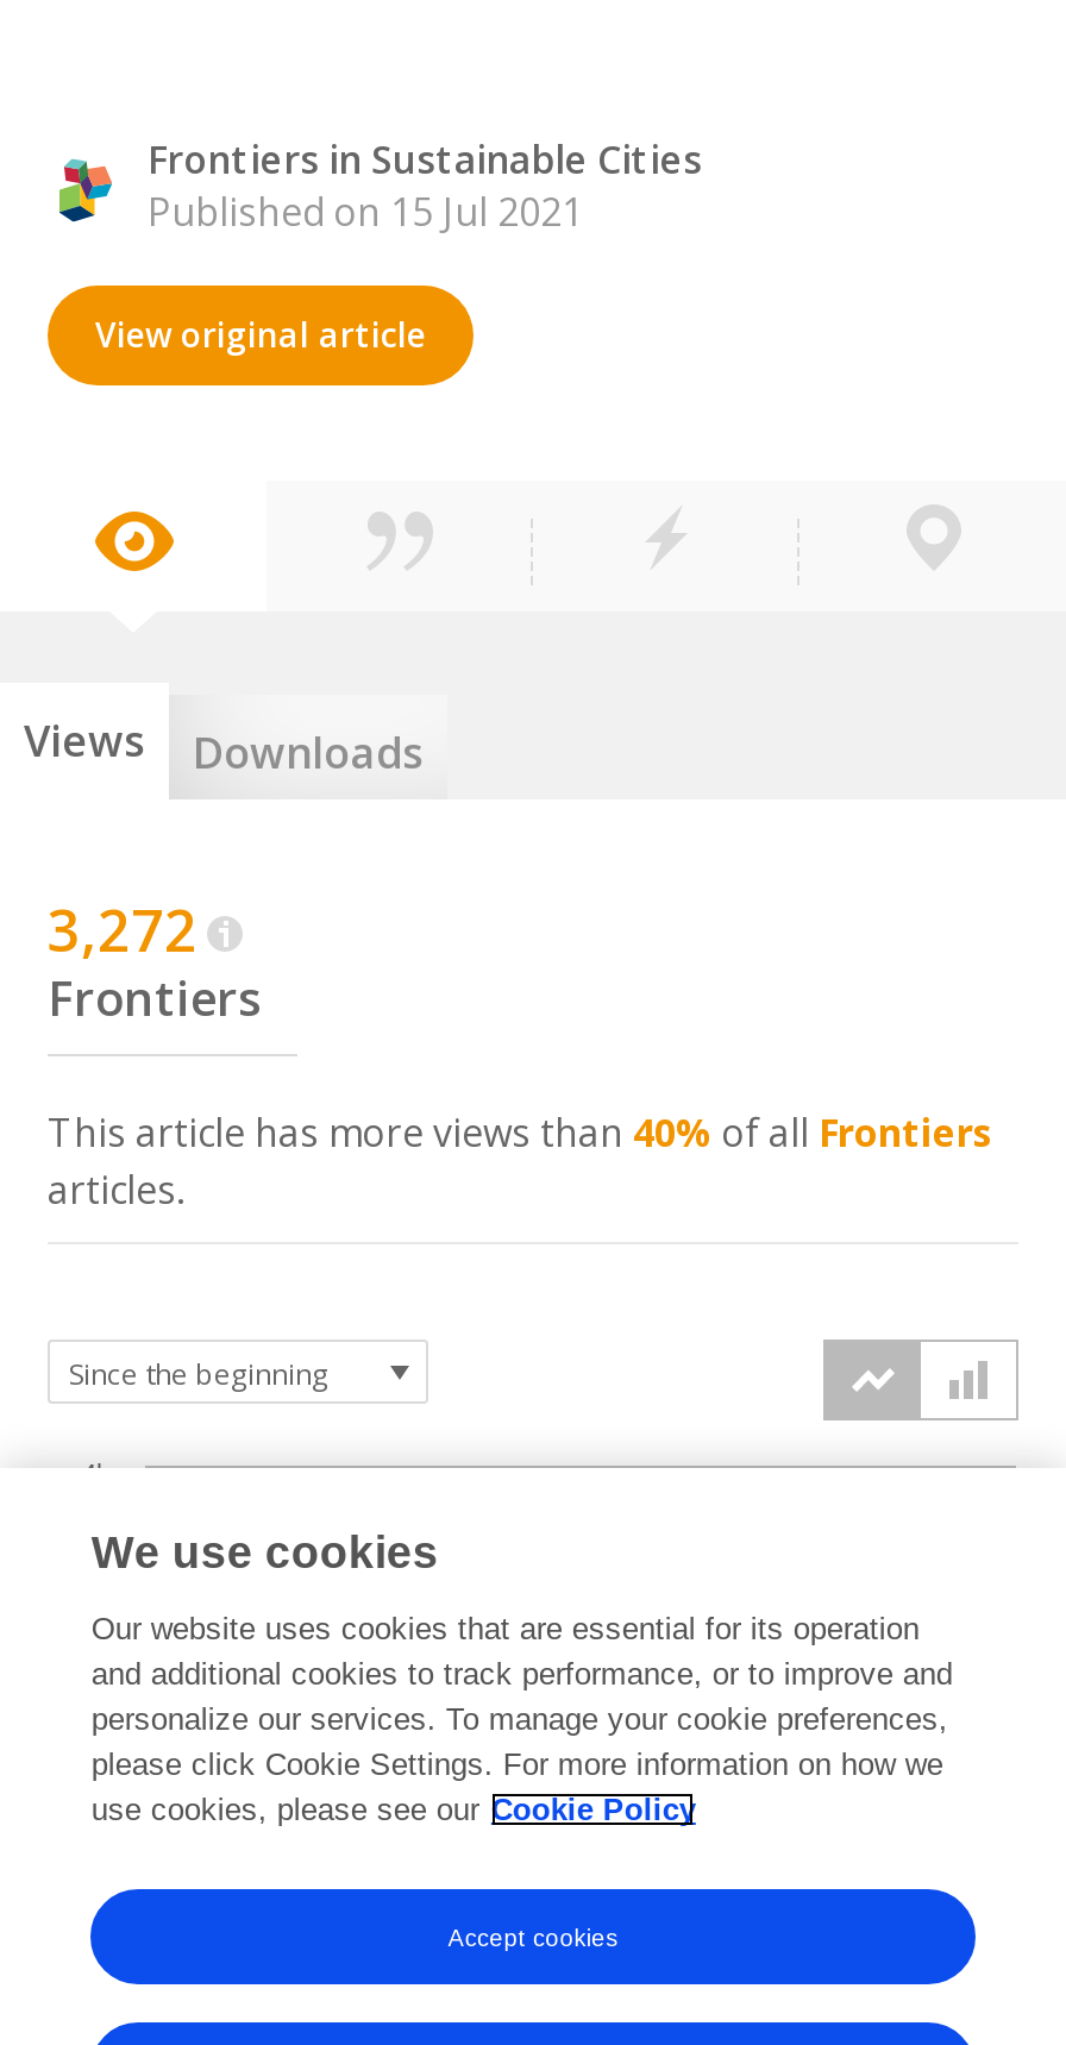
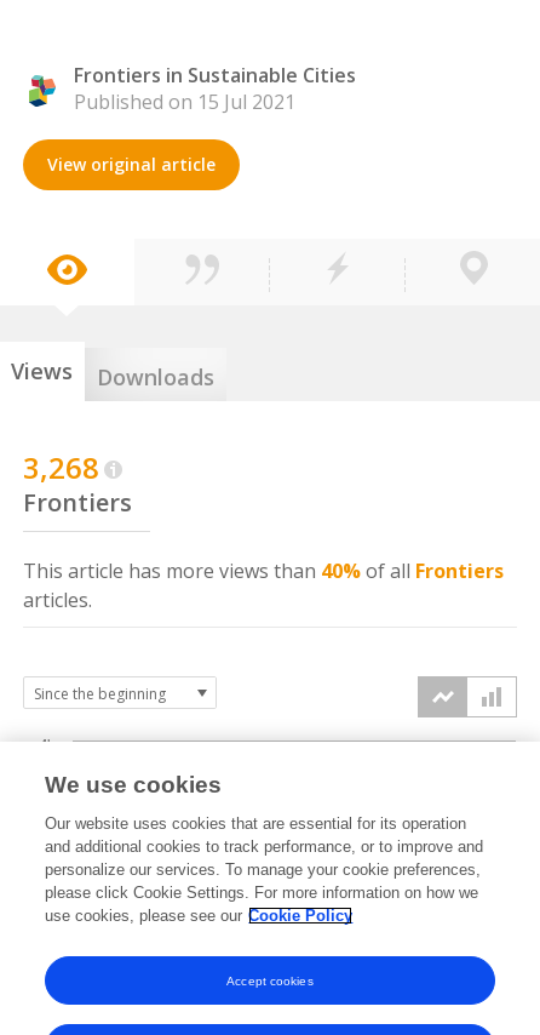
- 3,272
+ 3,268
